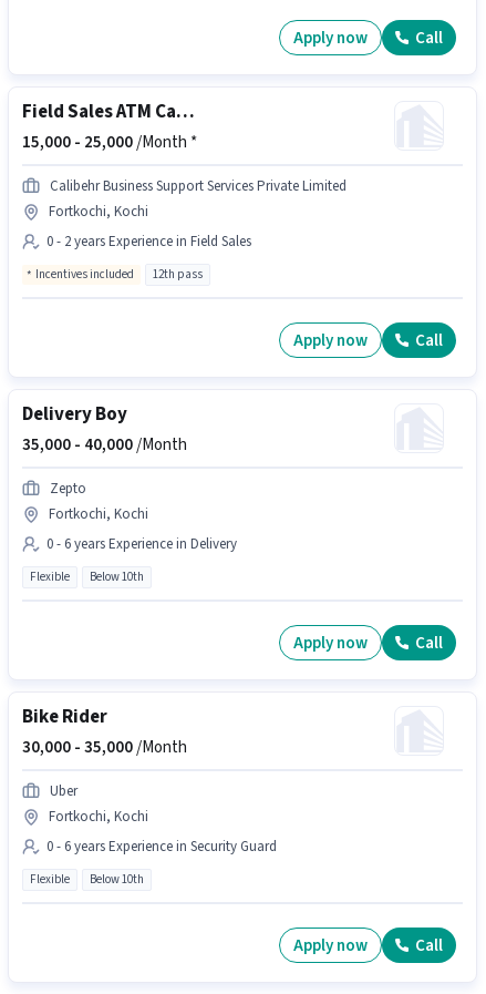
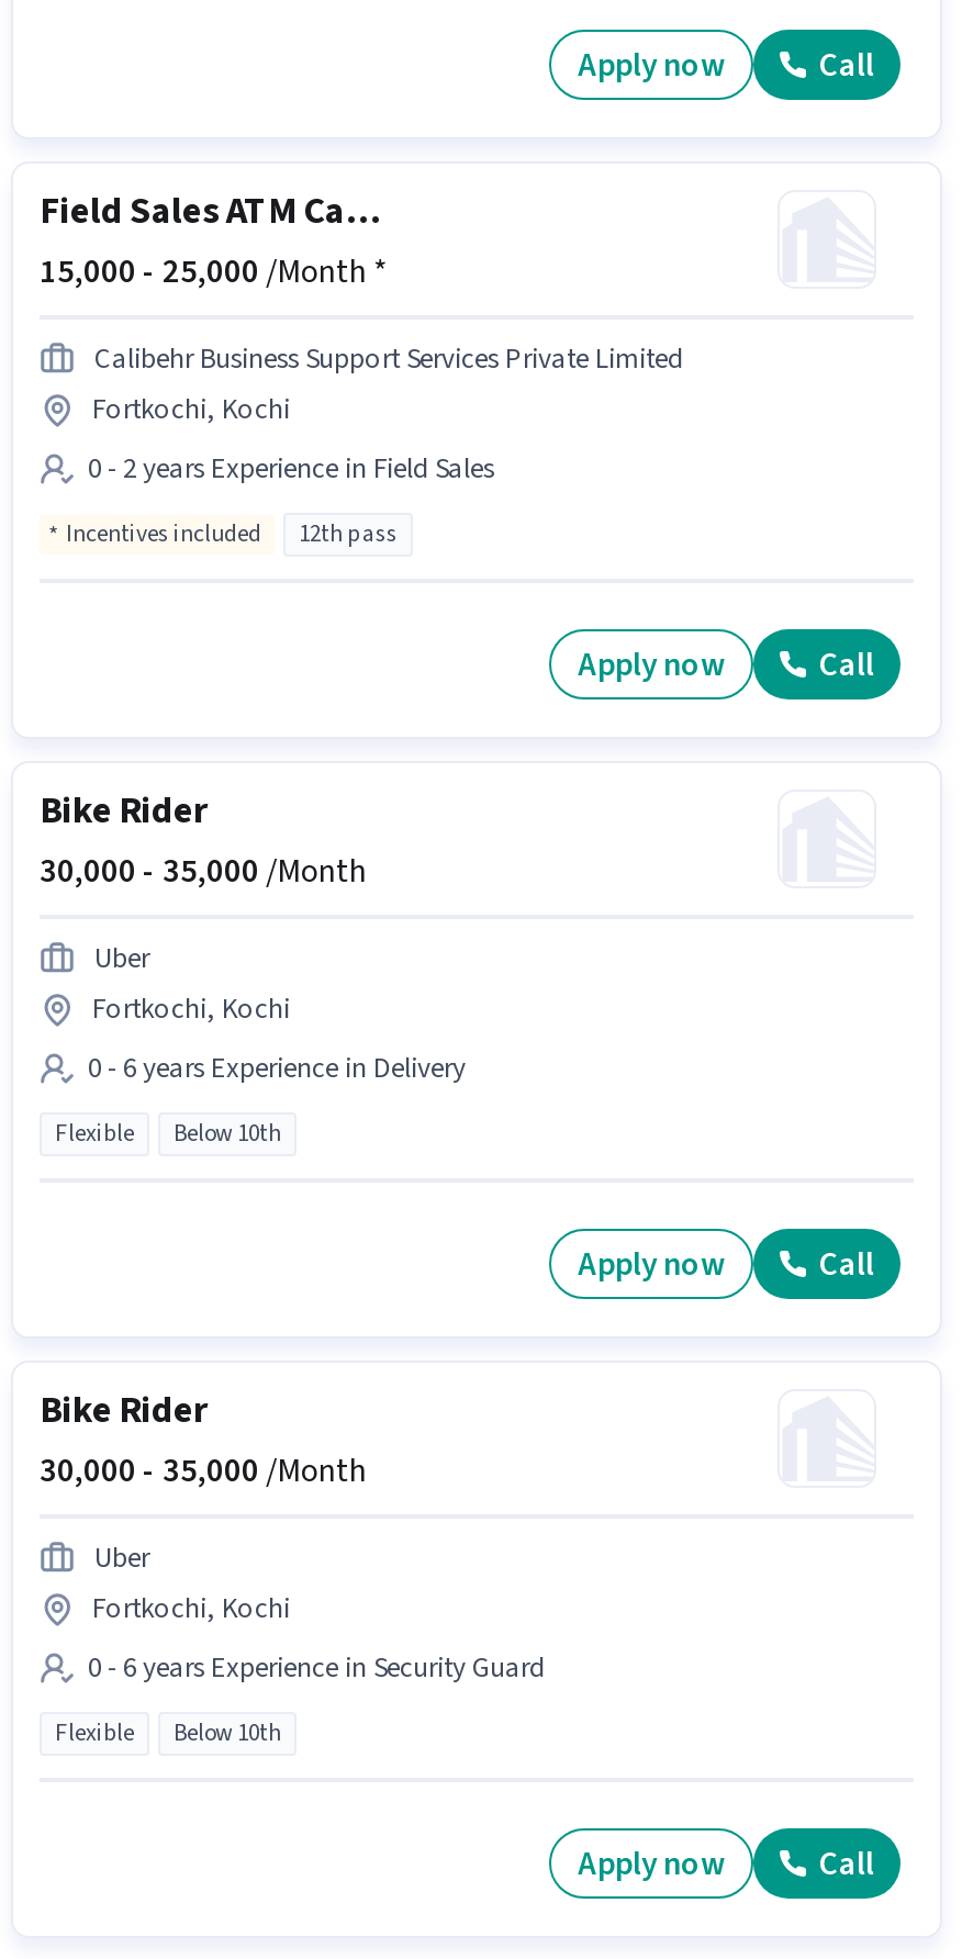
- Delivery Boy
- 35,000 - 40,000 /Month
+ Bike Rider
+ 30,000 - 35,000 /Month

- Zepto
+ Uber
